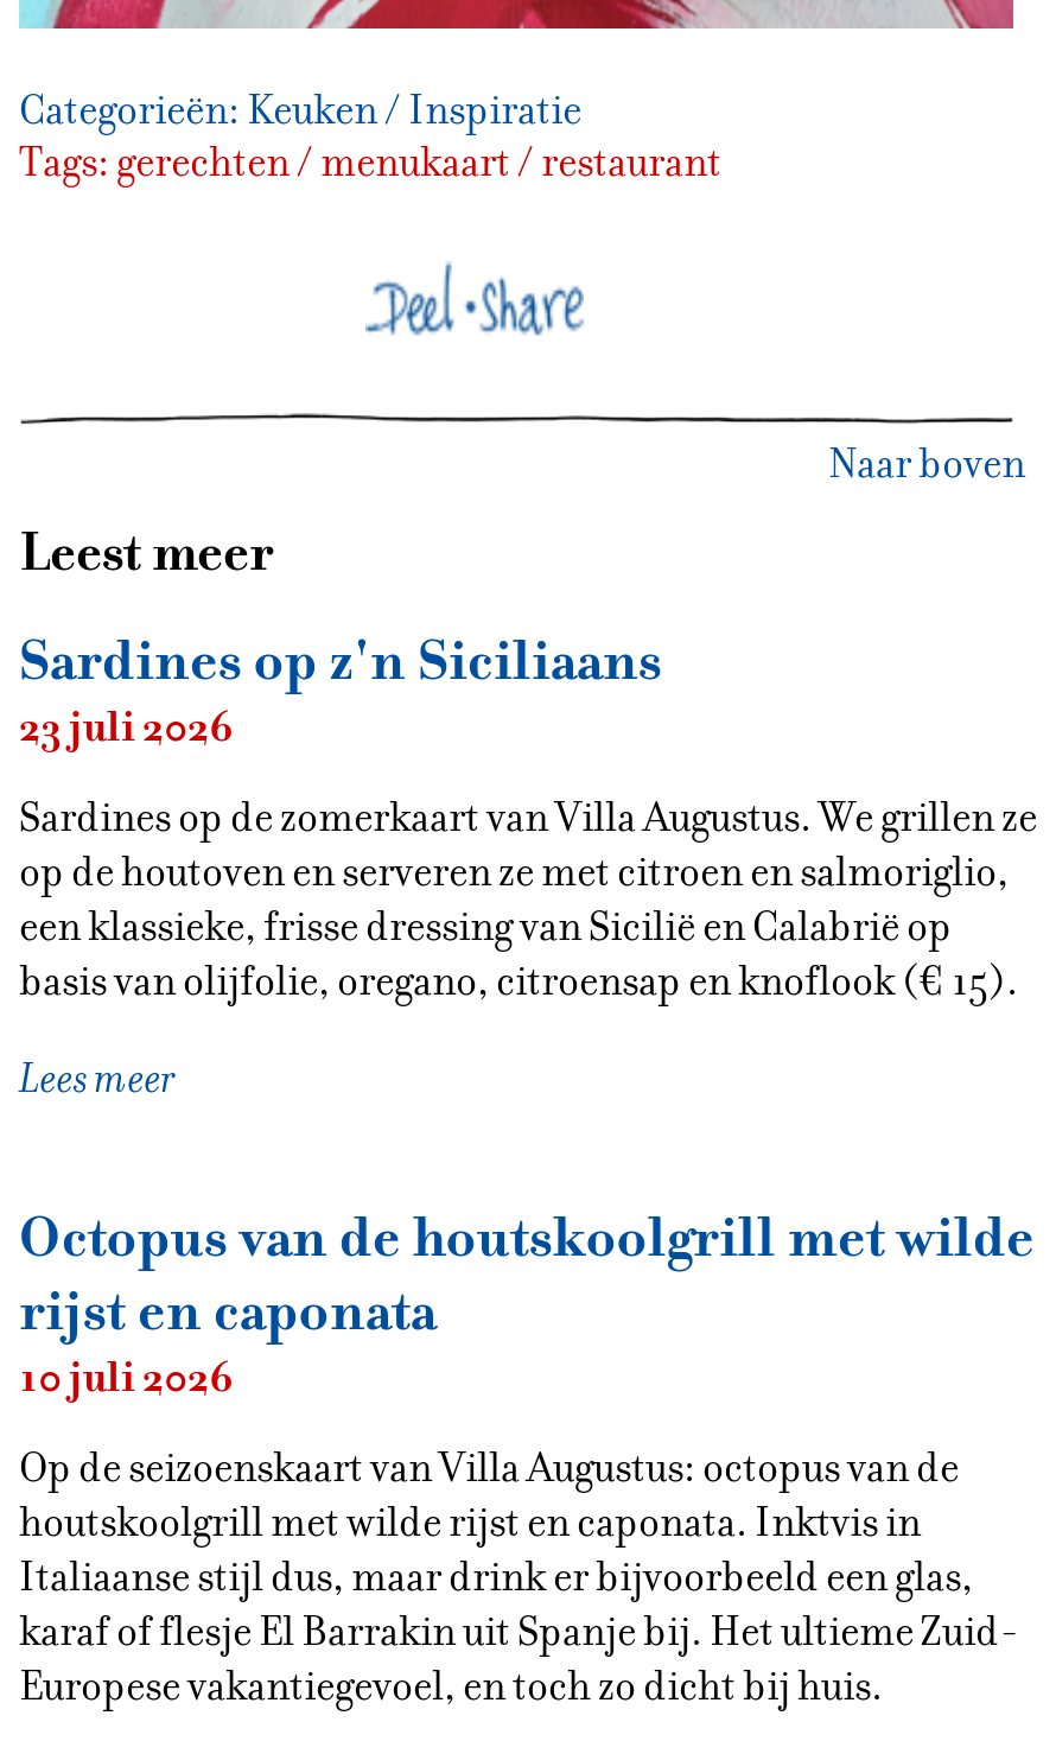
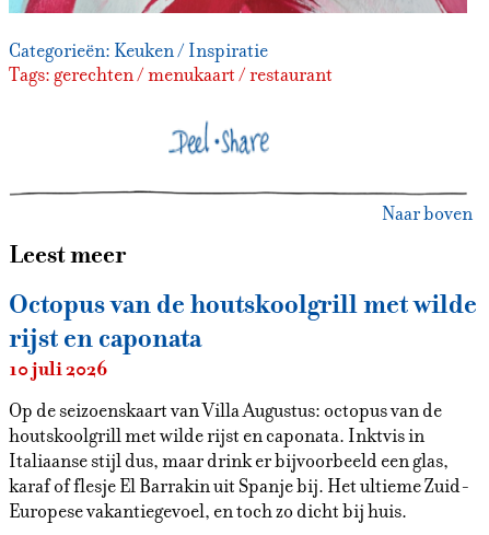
- Sardines op z'n Siciliaans
- 23 juli 2026
- Sardines op de zomerkaart van Villa Augustus. We grillen ze
- op de houtoven en serveren ze met citroen en salmoriglio,
- een klassieke, frisse dressing van Sicilië en Calabrië op
- basis van olijfolie, oregano, citroensap en knoflook (€ 15).
- Lees meer
